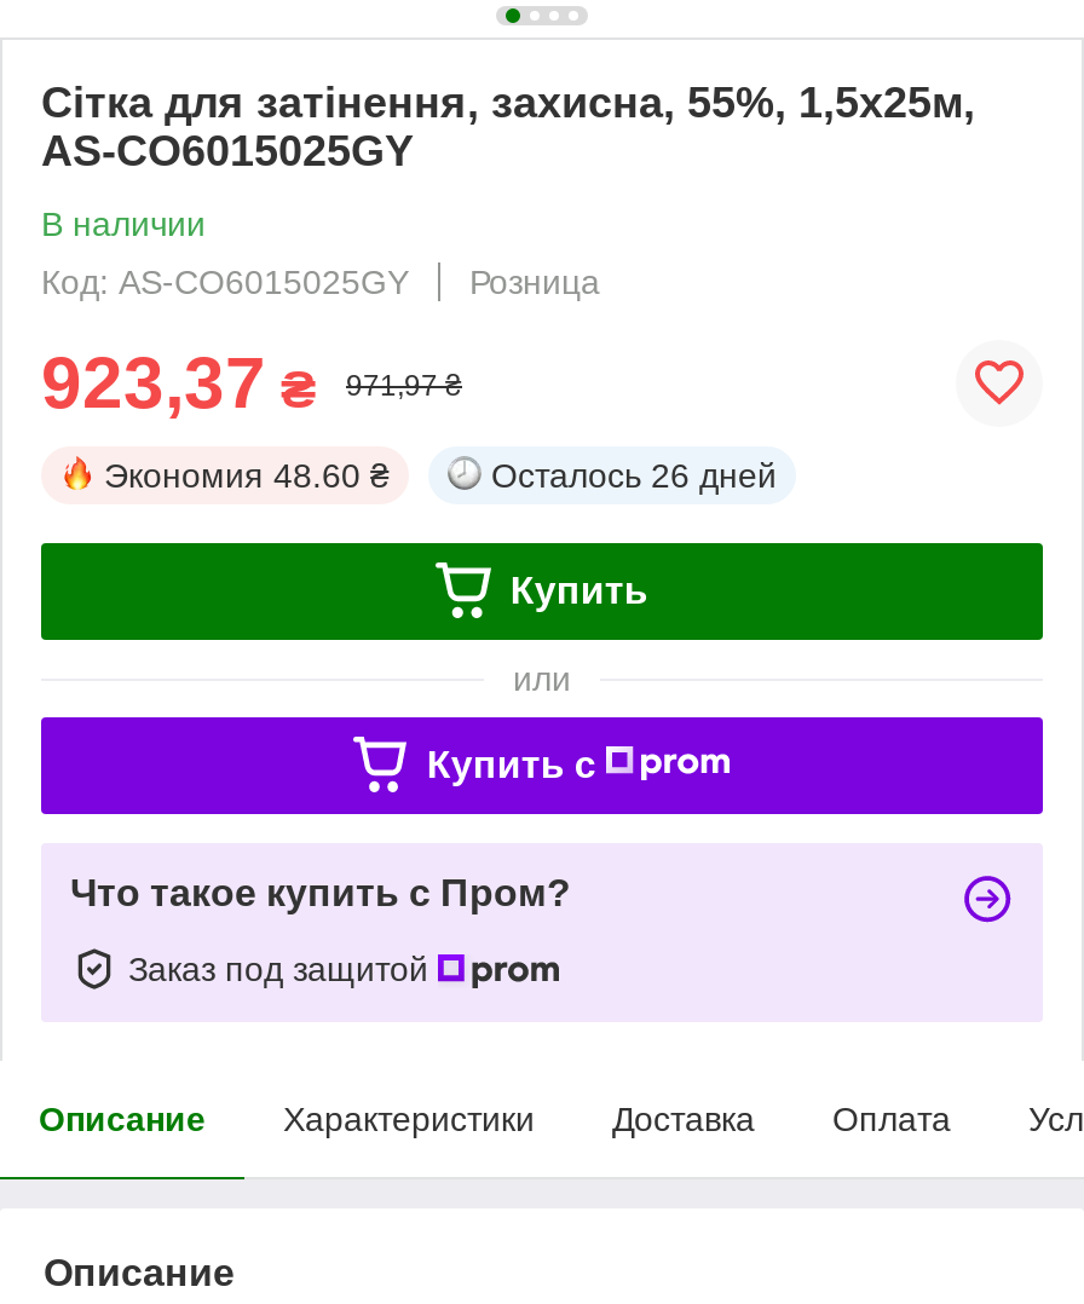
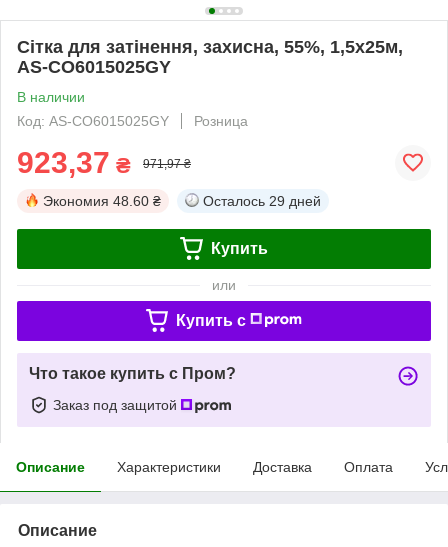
- Осталось 26 дней
+ Осталось 29 дней
